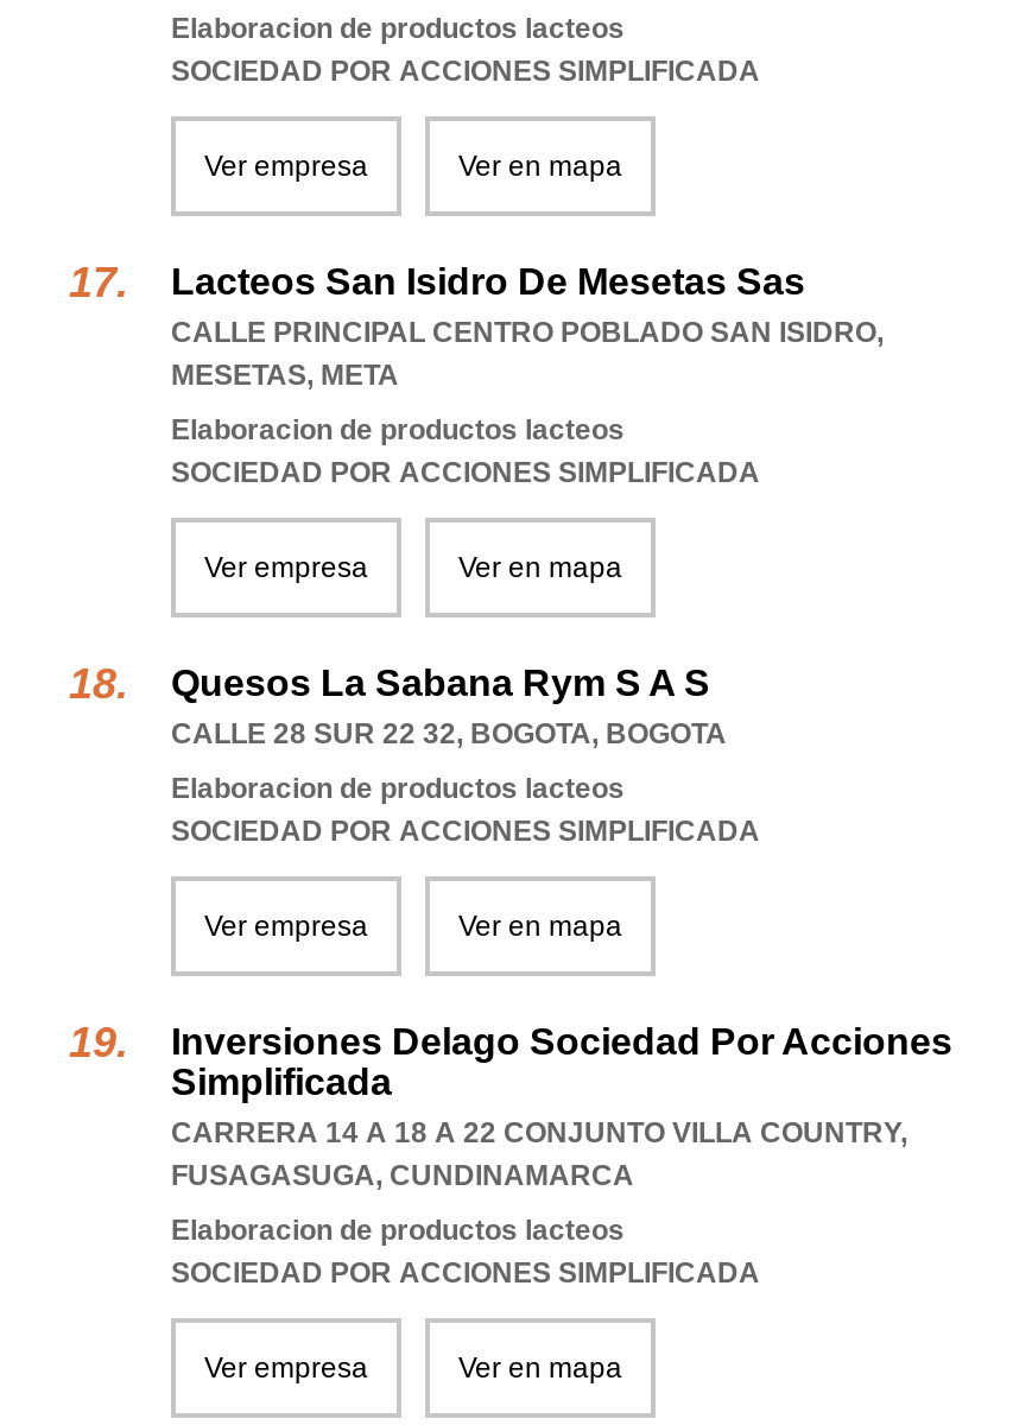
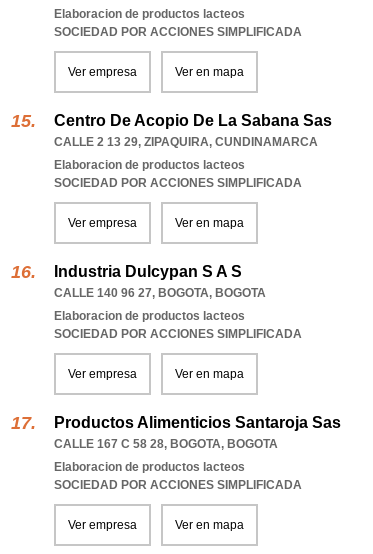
- Lacteos San Isidro De Mesetas Sas
- CALLE PRINCIPAL CENTRO POBLADO SAN ISIDRO,
- MESETAS, META
+ Centro De Acopio De La Sabana Sas
+ CALLE 2 13 29, ZIPAQUIRA, CUNDINAMARCA

- Quesos La Sabana Rym S A S
- CALLE 28 SUR 22 32, BOGOTA, BOGOTA
+ Industria Dulcypan S A S
+ CALLE 140 96 27, BOGOTA, BOGOTA

- Inversiones Delago Sociedad Por Acciones
- Simplificada
- CARRERA 14 A 18 A 22 CONJUNTO VILLA COUNTRY,
- FUSAGASUGA, CUNDINAMARCA
+ Productos Alimenticios Santaroja Sas
+ CALLE 167 C 58 28, BOGOTA, BOGOTA
